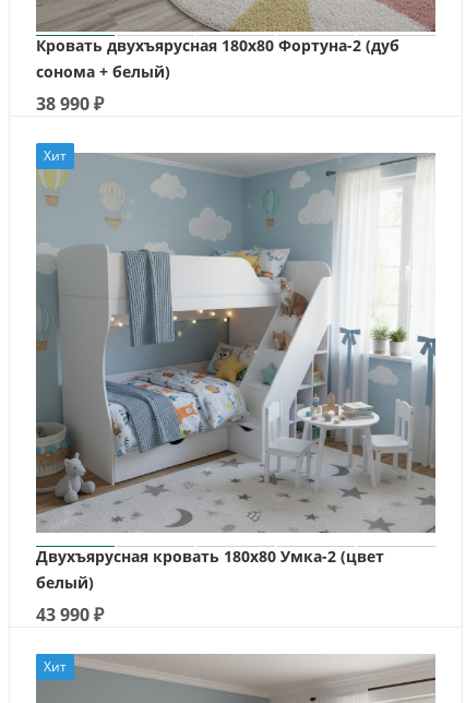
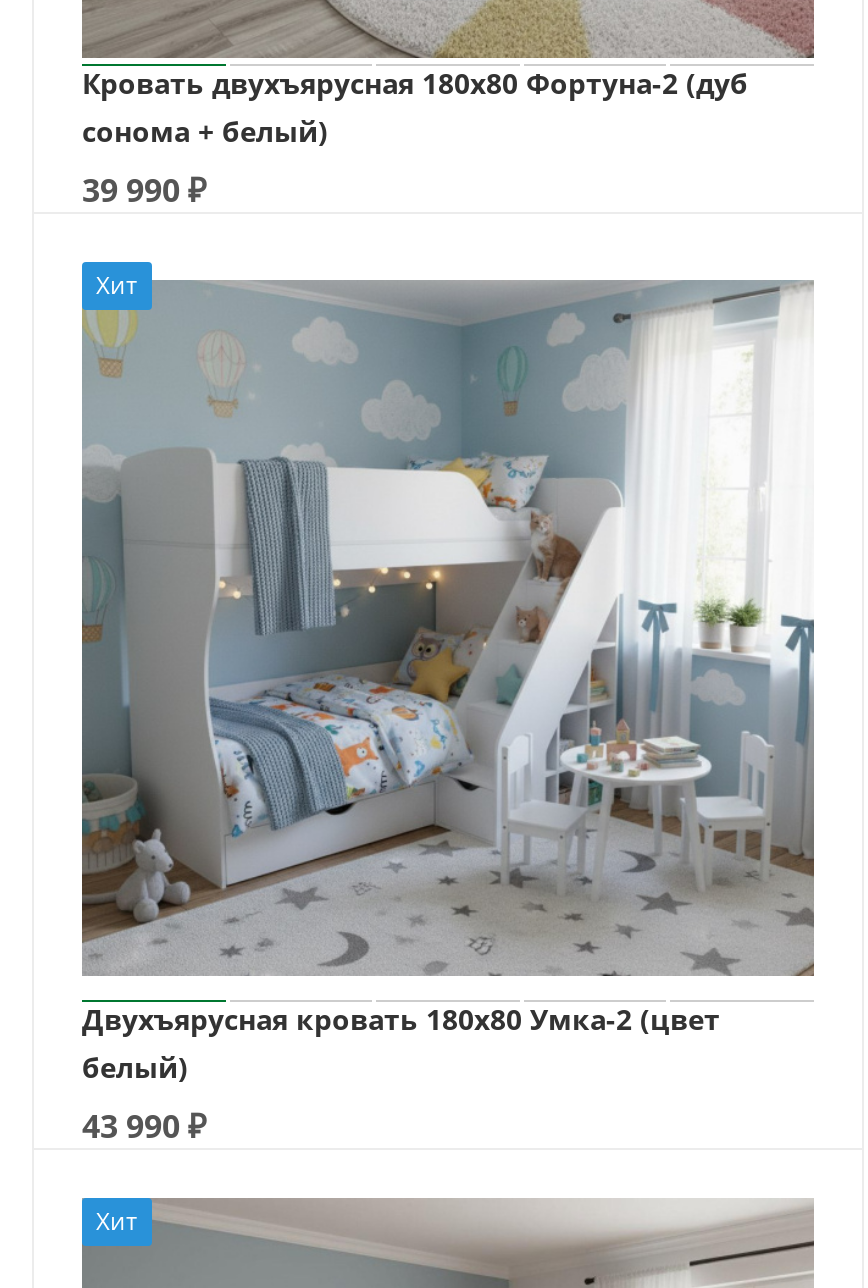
- 38 990 ₽
+ 39 990 ₽
